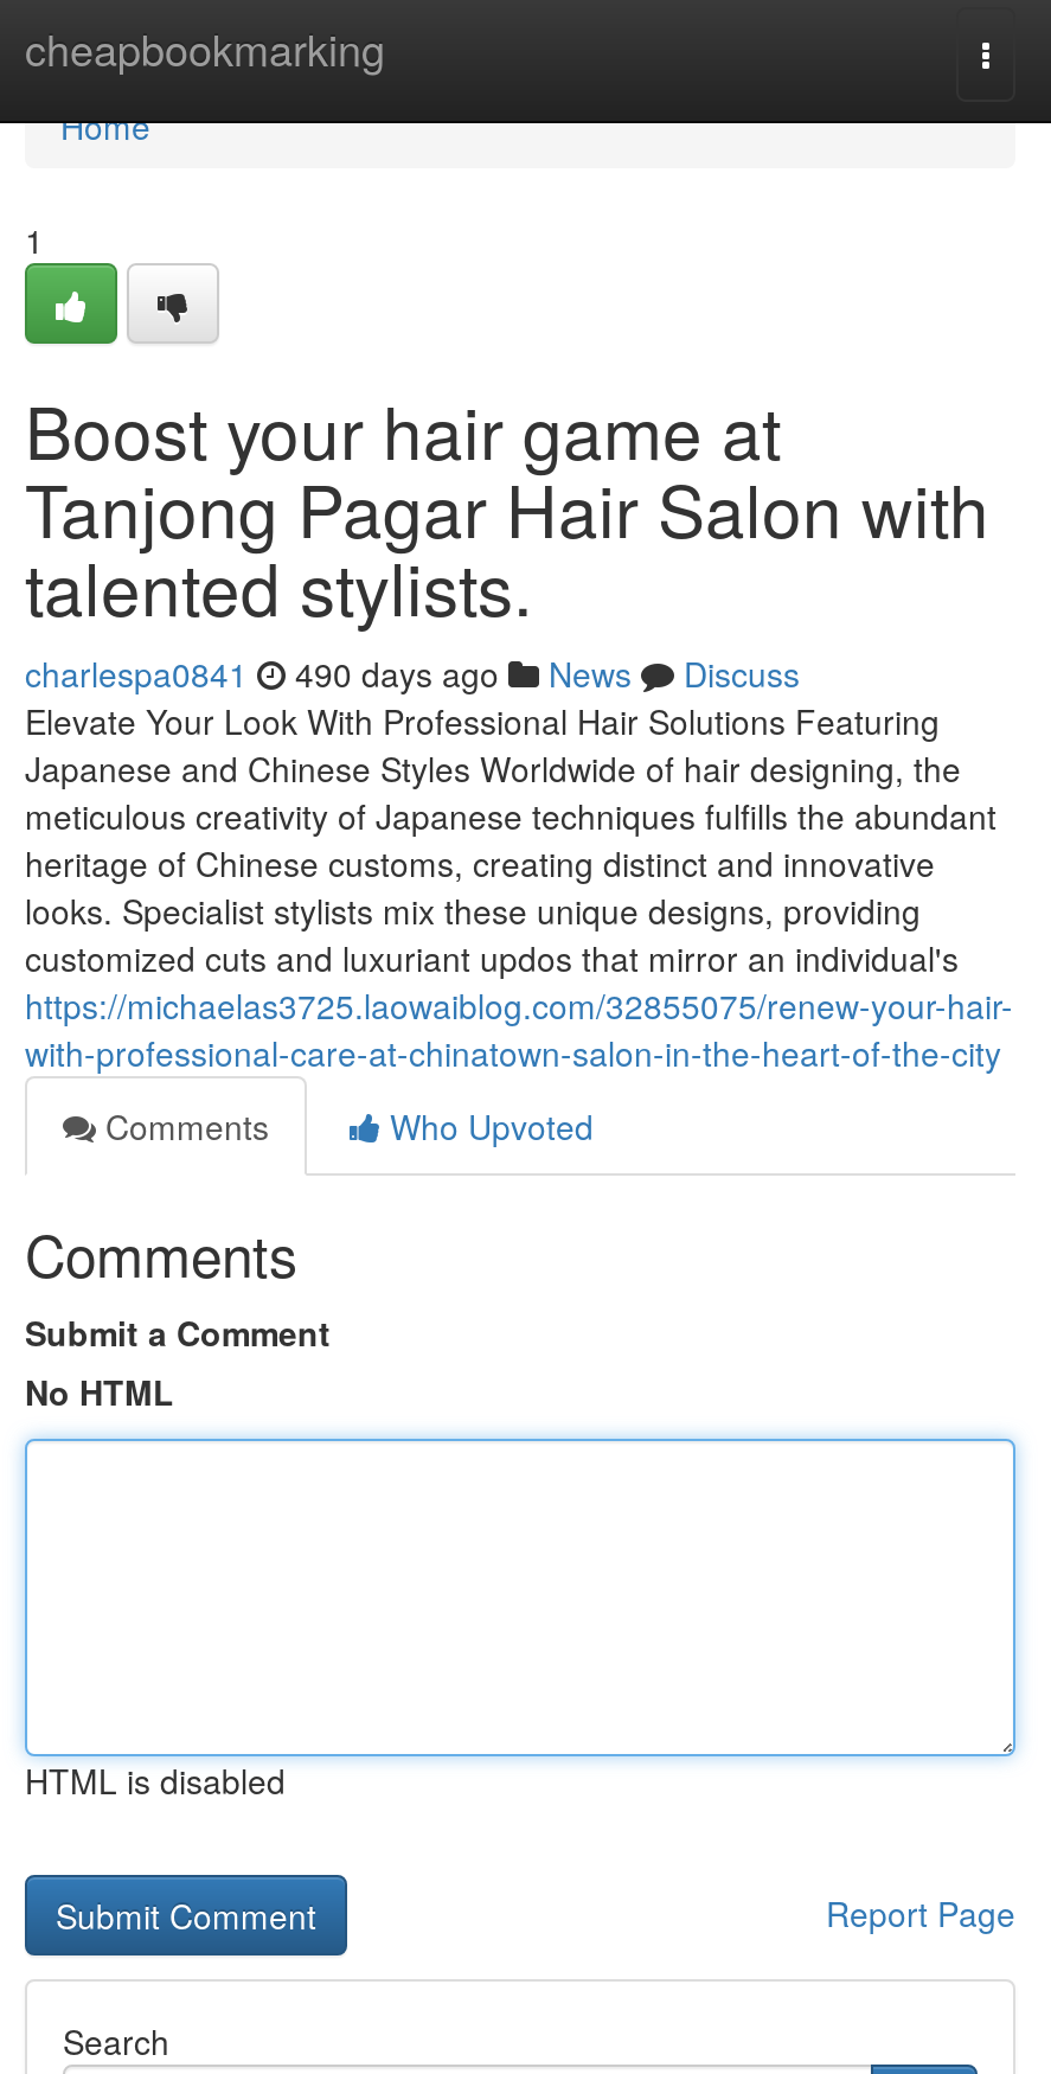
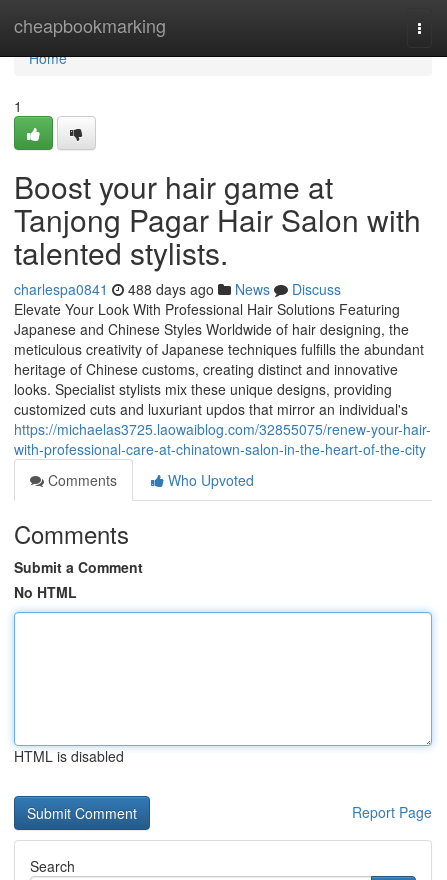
- charlespa0841 490 days ago News Discuss
+ charlespa0841 488 days ago News Discuss
